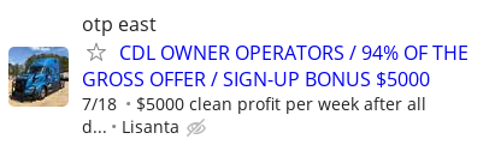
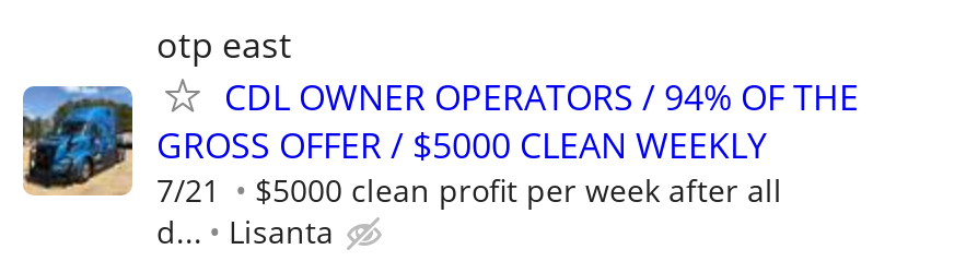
- GROSS OFFER / SIGN-UP BONUS $5000
+ GROSS OFFER / $5000 CLEAN WEEKLY

- 7/18 $5000 clean profit per week after all
+ 7/21 $5000 clean profit per week after all
